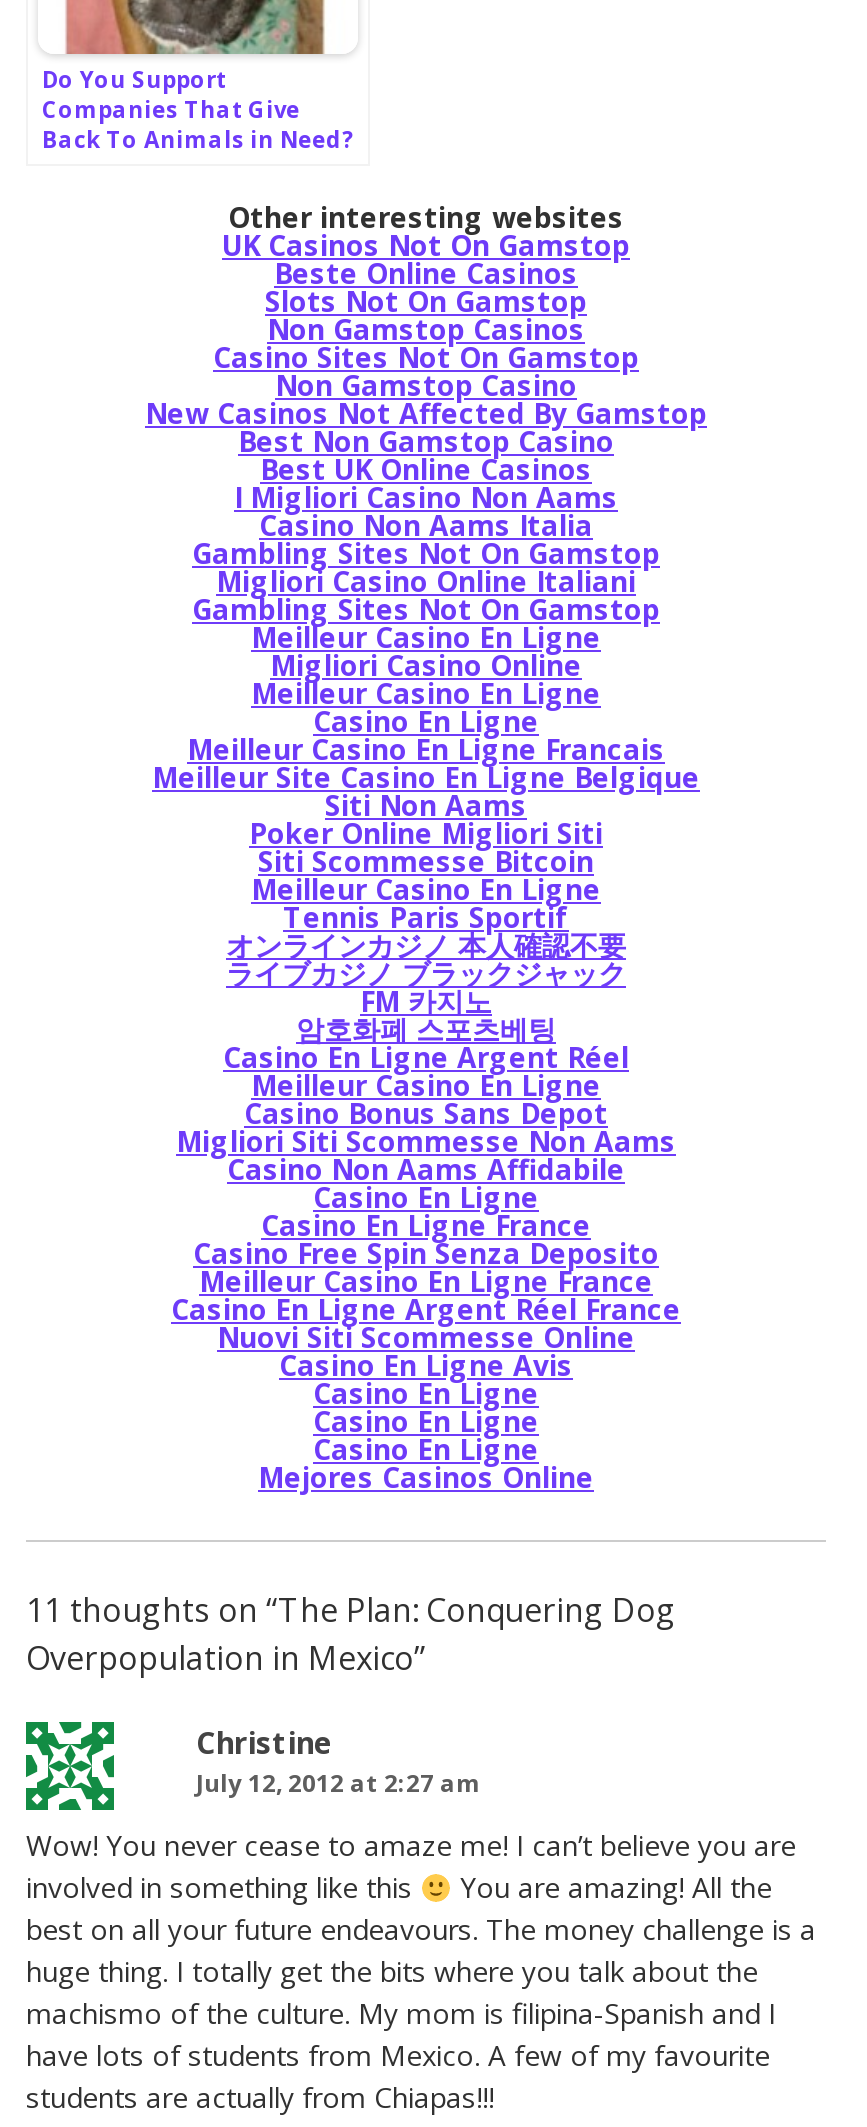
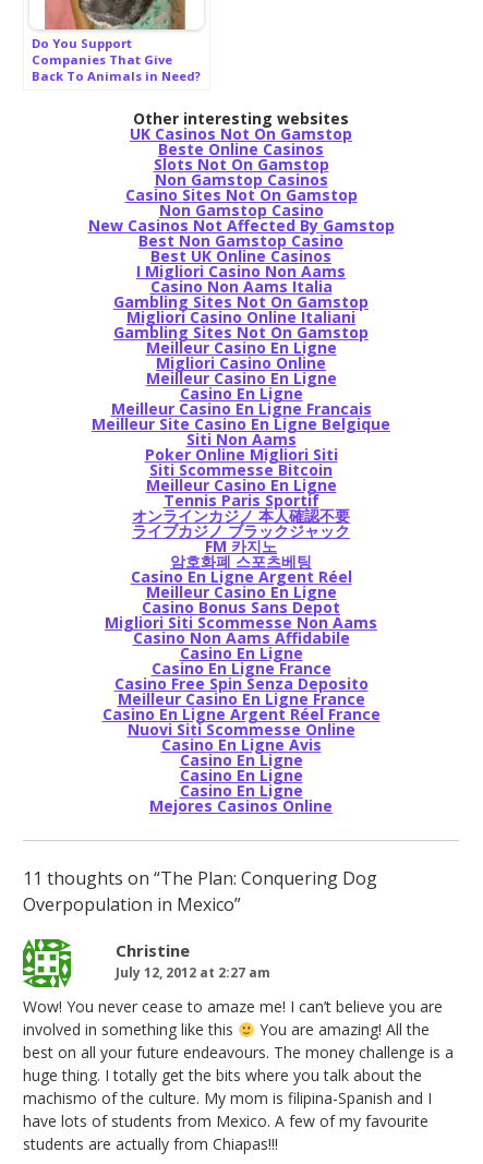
- [image]
+ [image]
